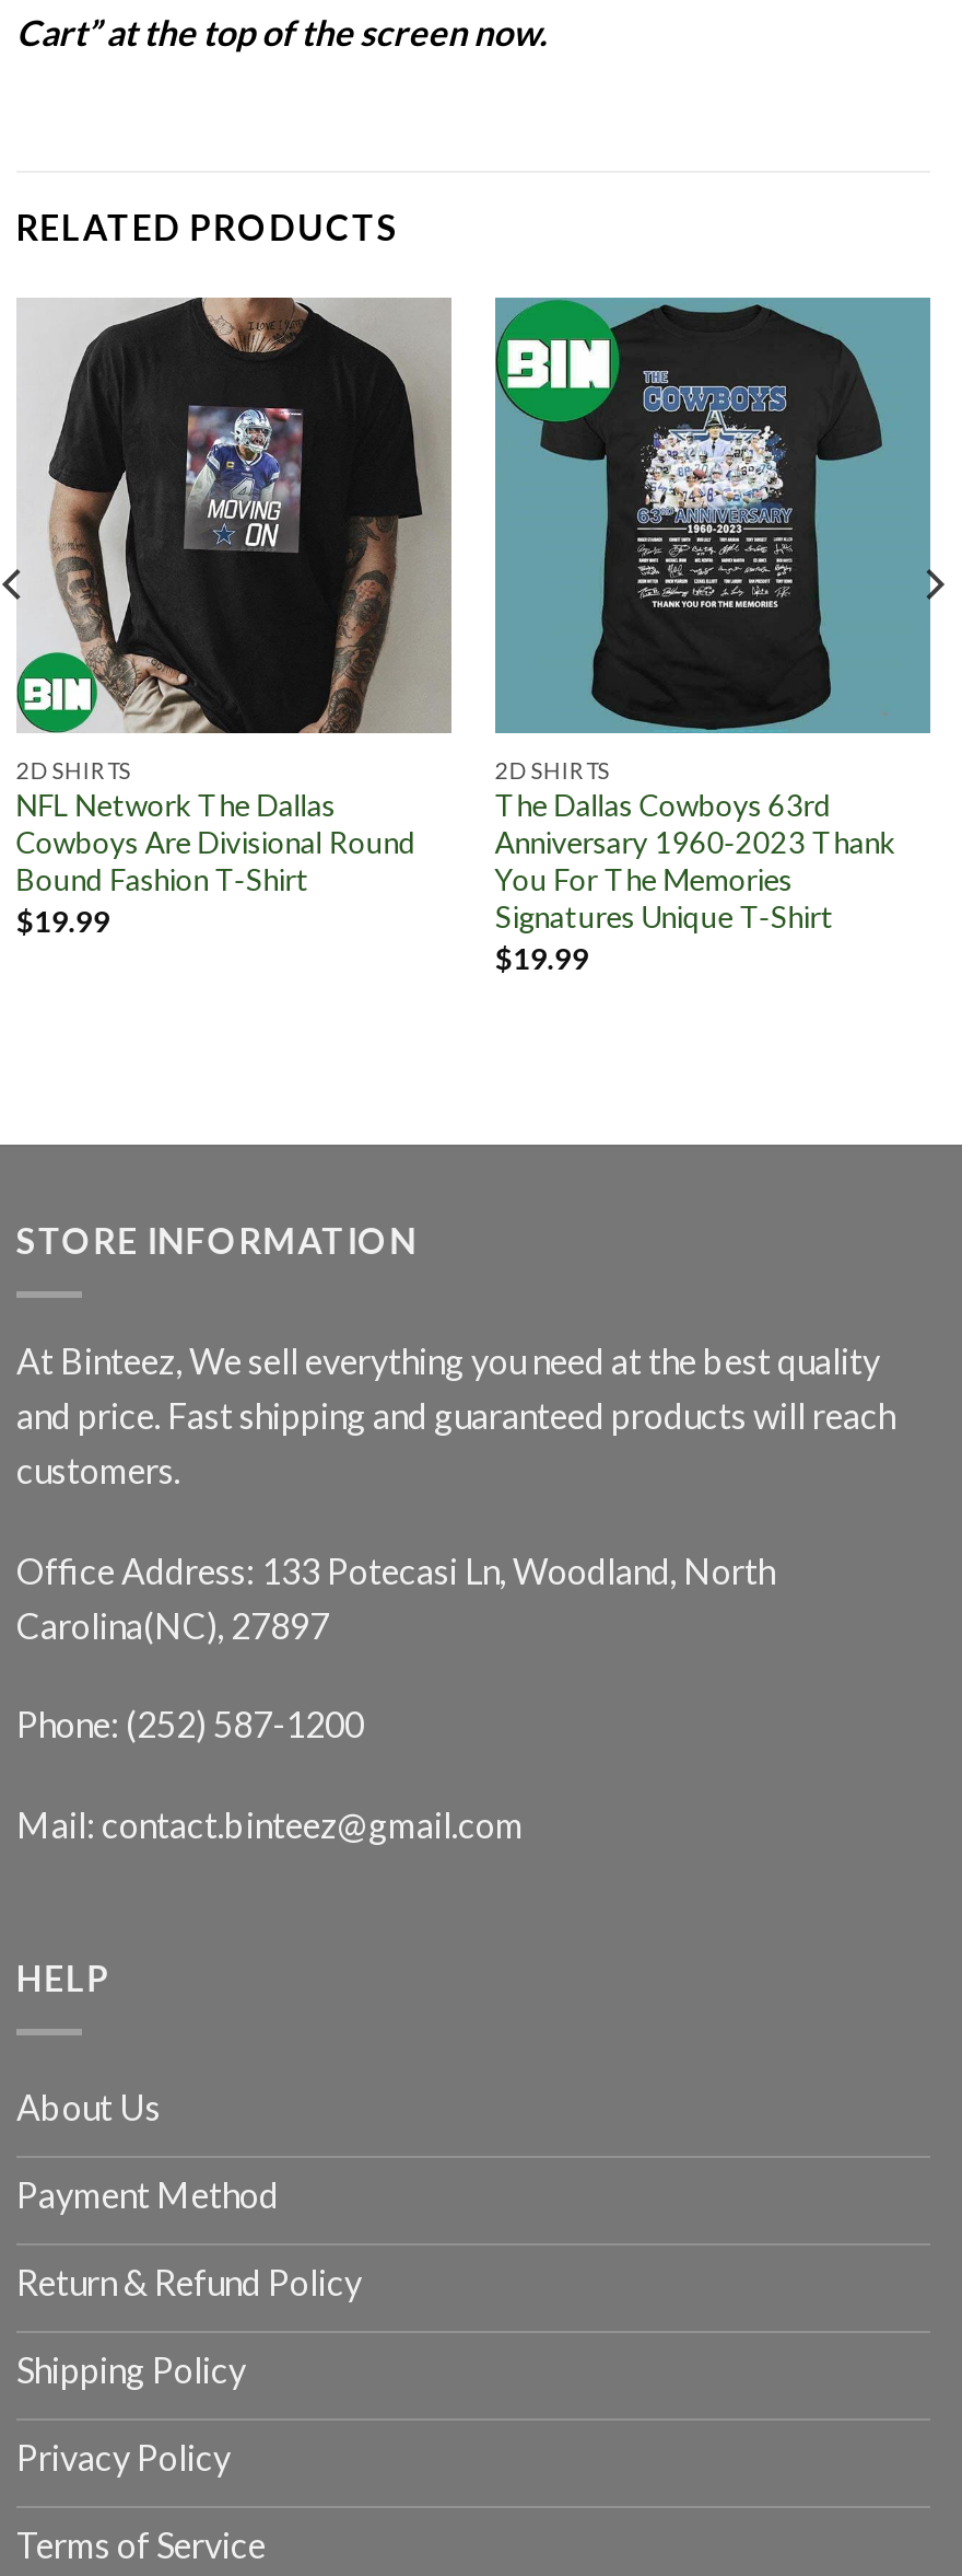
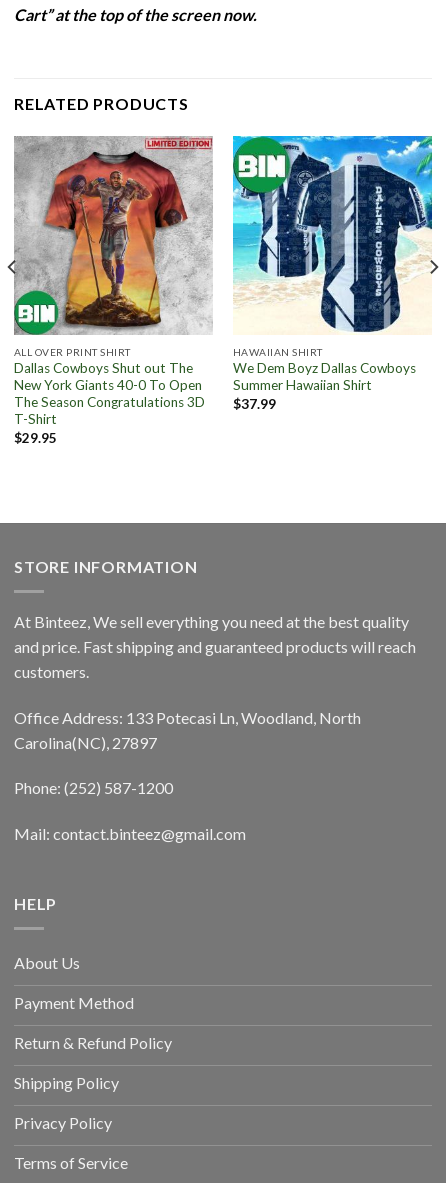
- [image]
- 2D SHIRTS
- NFL Network The Dallas
- Cowboys Are Divisional Round
- Bound Fashion T-Shirt
- $19.99
+ [image]
+ ALL OVER PRINT SHIRT
+ Dallas Cowboys Shut out The
+ New York Giants 40-0 To Open
+ The Season Congratulations 3D
+ T-Shirt
+ $29.95

- [image]
- 2D SHIRTS
- The Dallas Cowboys 63rd
- Anniversary 1960-2023 Thank
- You For The Memories
- Signatures Unique T-Shirt
- $19.99
+ [image]
+ HAWAIIAN SHIRT
+ We Dem Boyz Dallas Cowboys
+ Summer Hawaiian Shirt
+ $37.99
